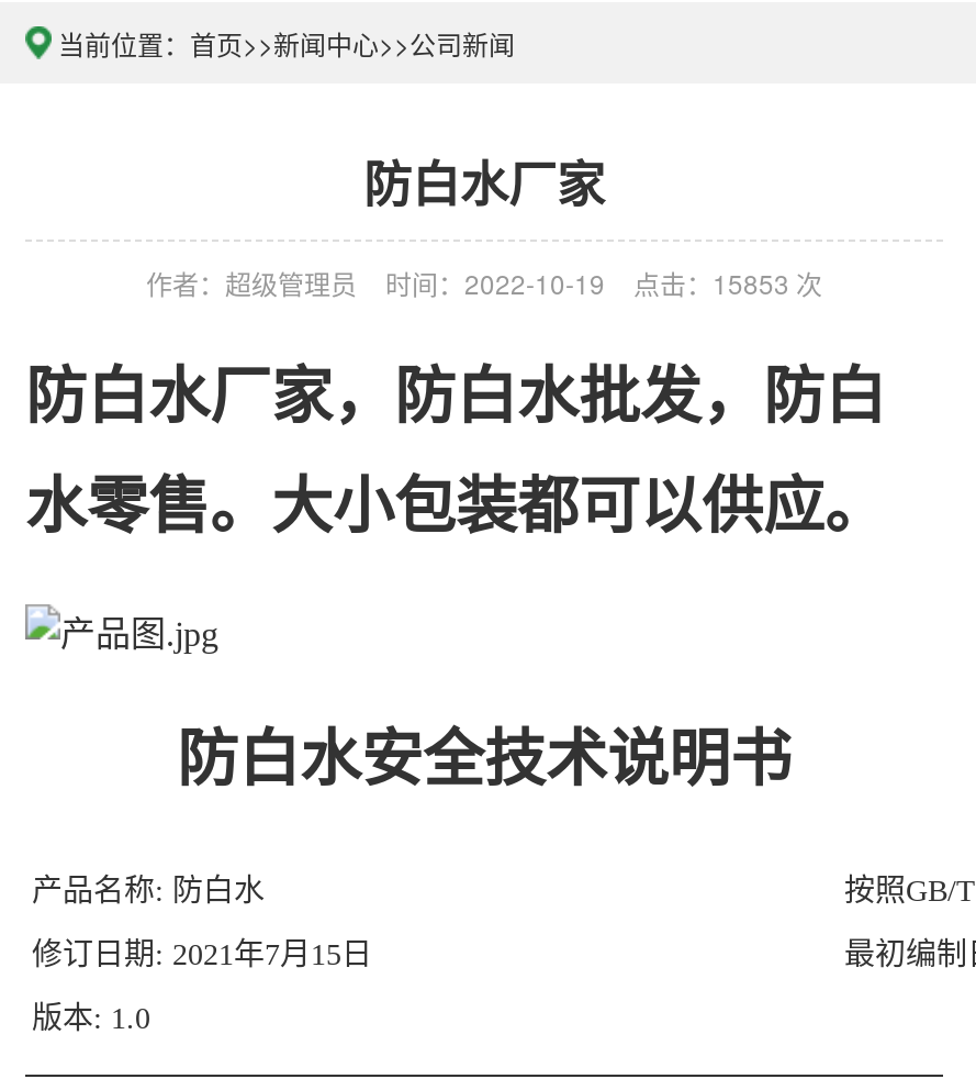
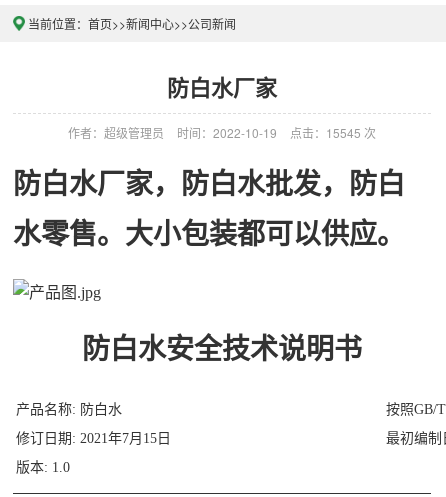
- 作者：超级管理员 时间：2022-10-19 点击：15853 次
+ 作者：超级管理员 时间：2022-10-19 点击：15545 次
